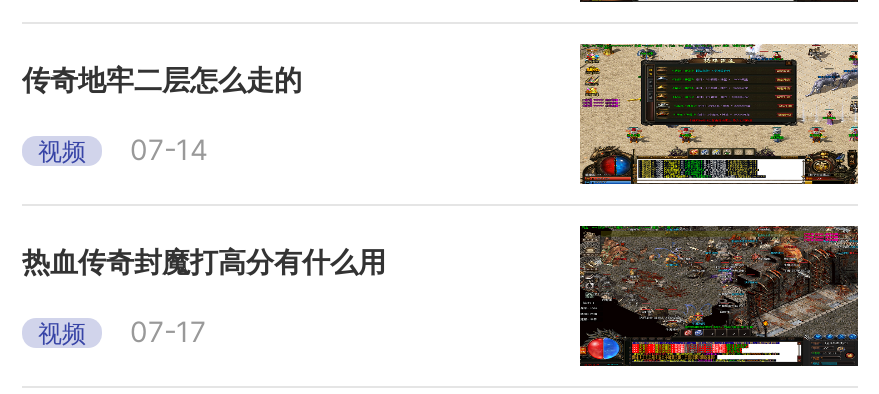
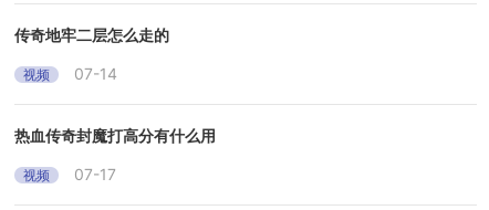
- [image]

- [image]
